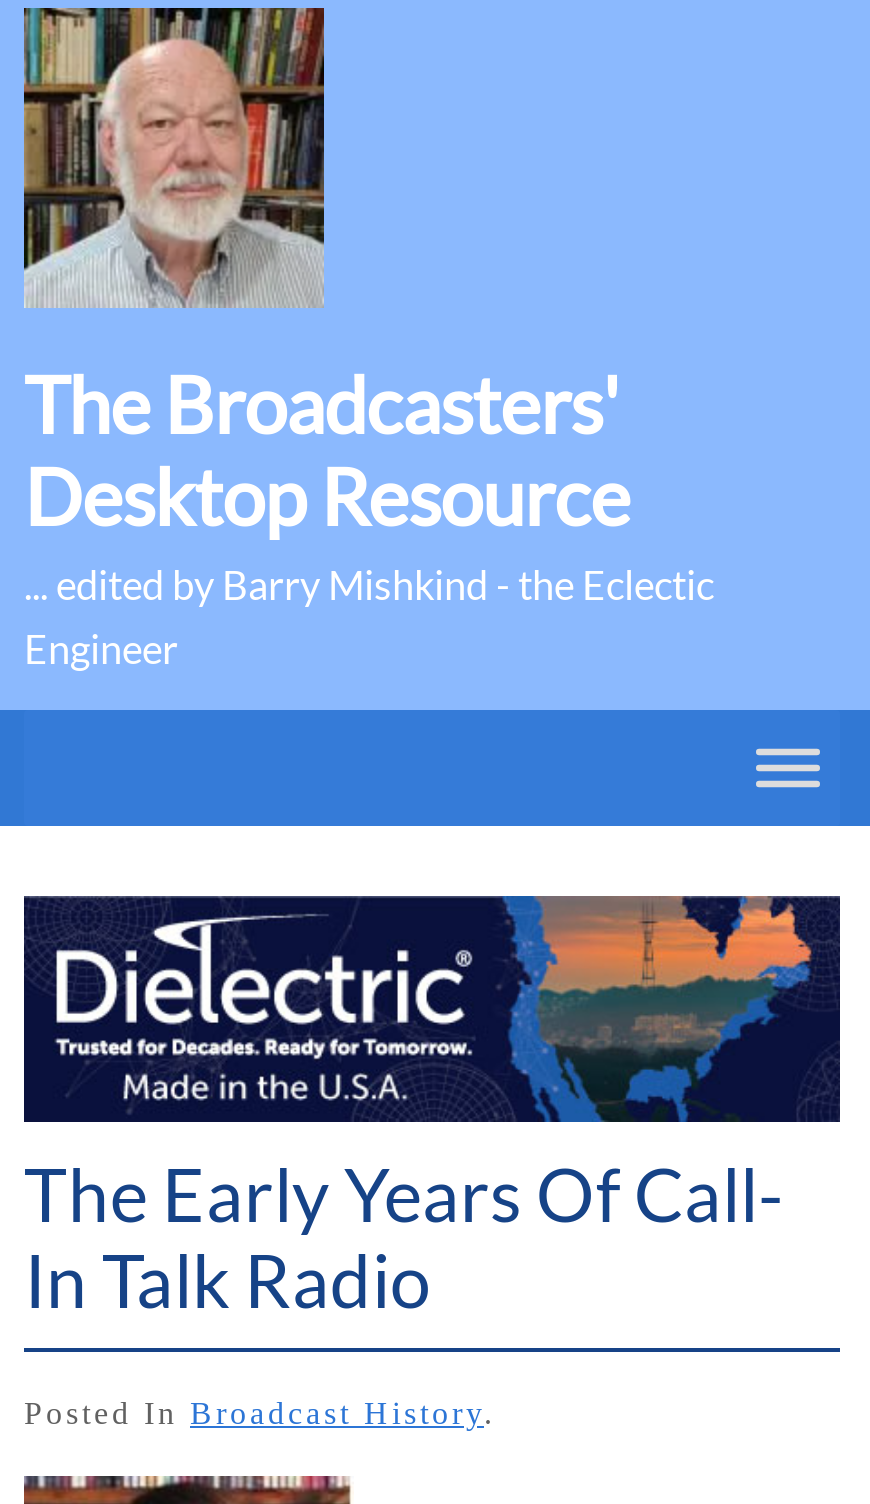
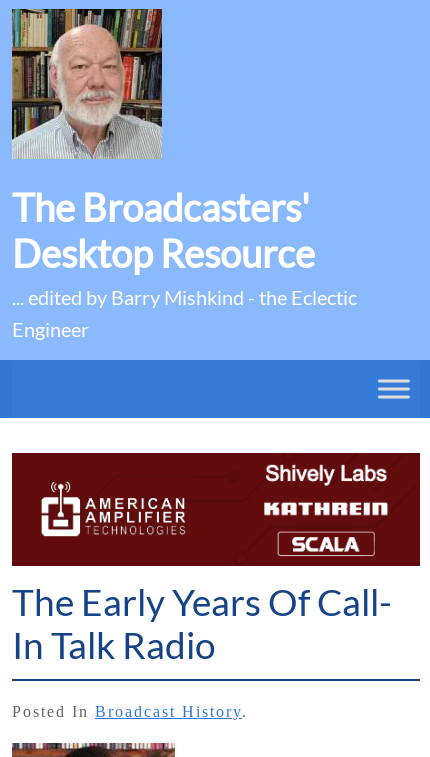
- [image]
+ [image]
